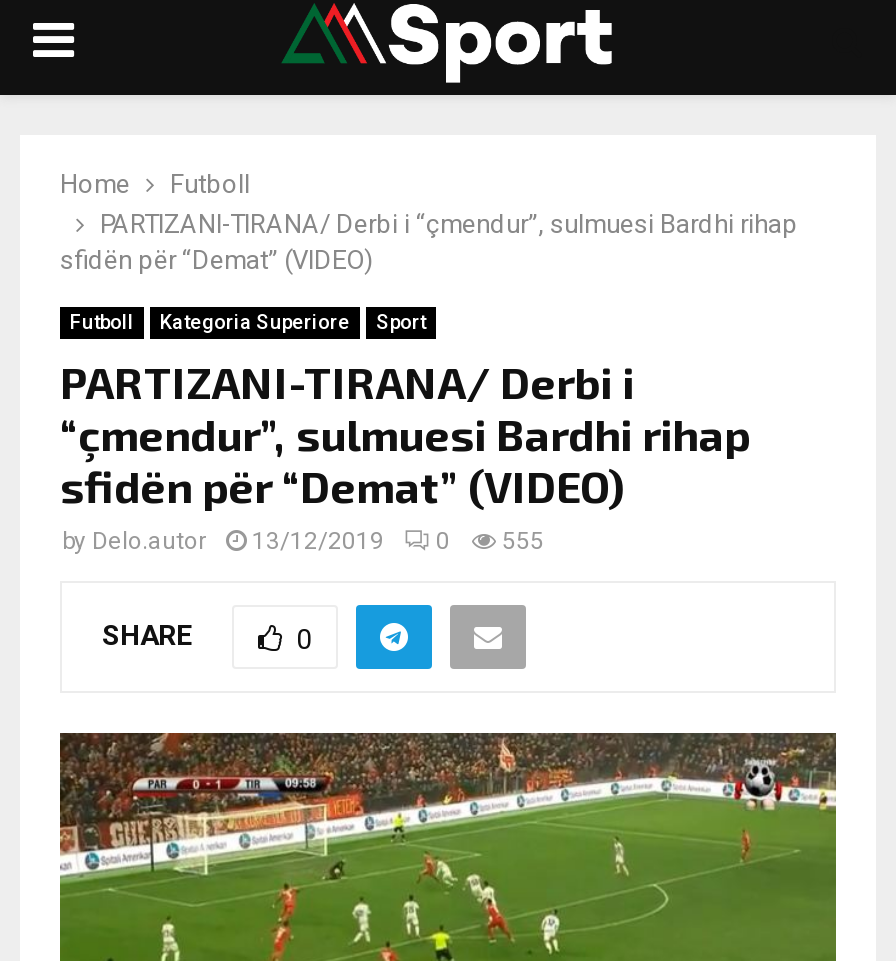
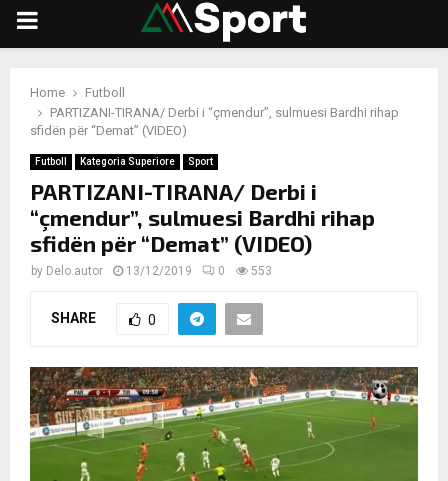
- by Delo.autor 13/12/2019 0 555
+ by Delo.autor 13/12/2019 0 553
